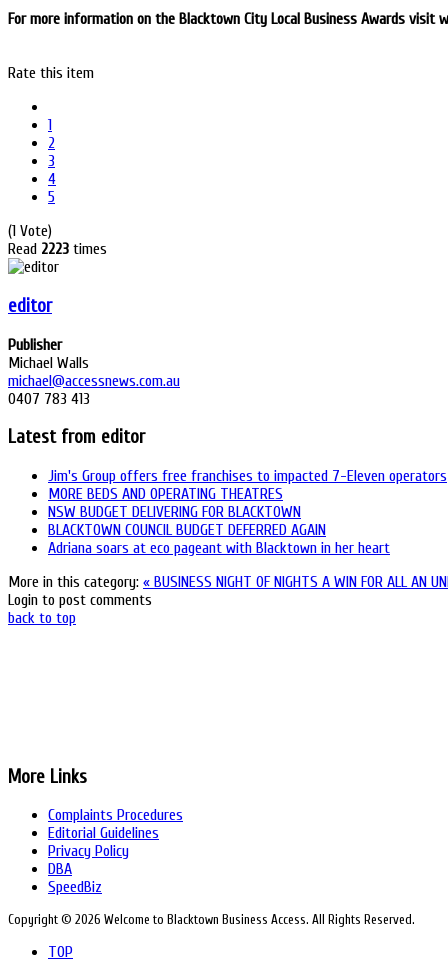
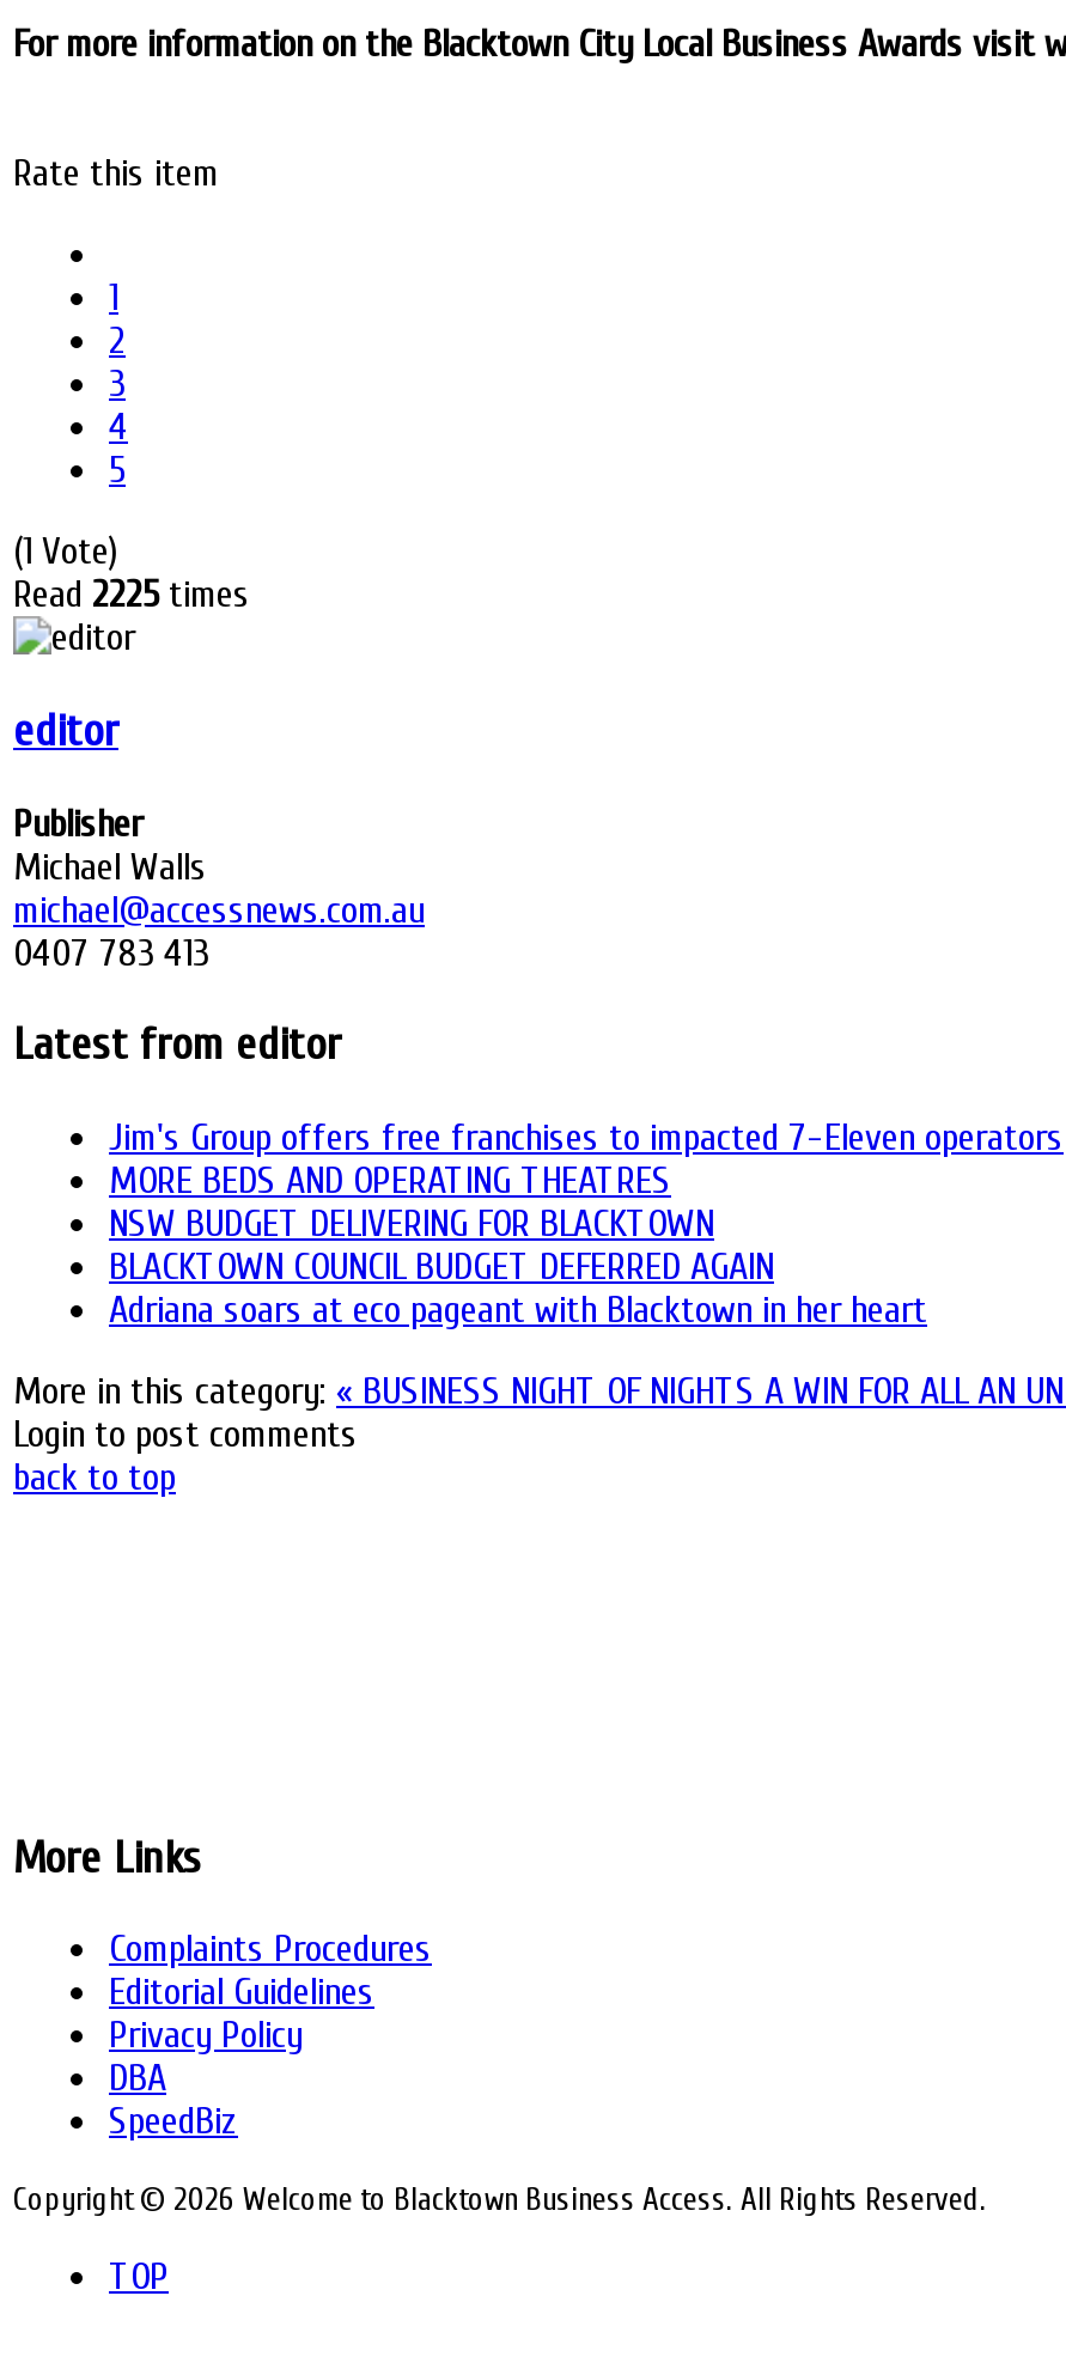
- Read 2223 times
+ Read 2225 times
